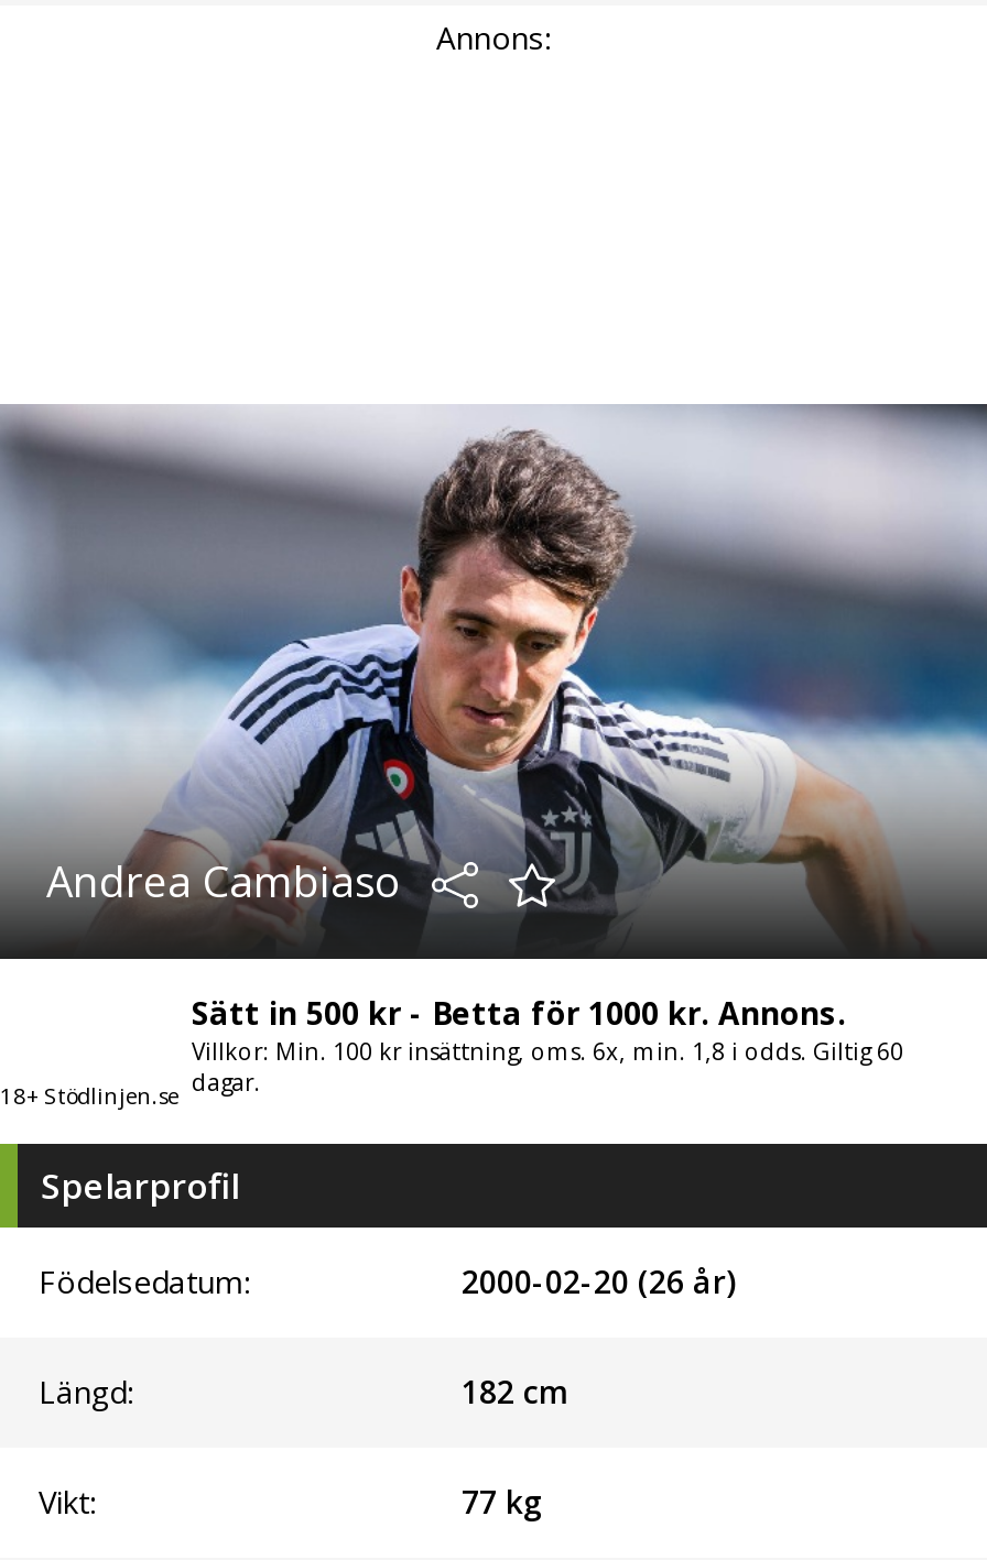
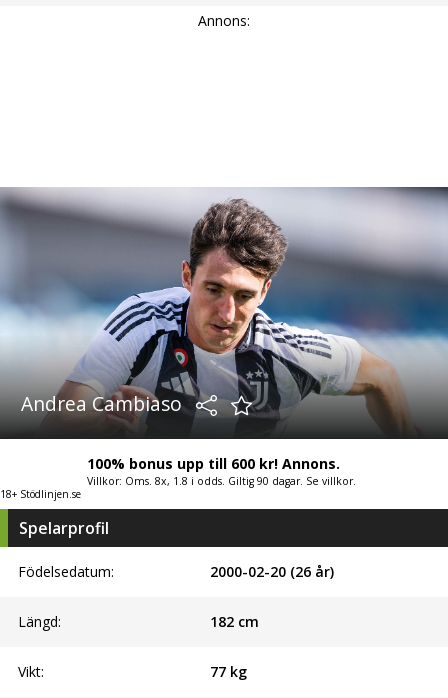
- Sätt in 500 kr - Betta för 1000 kr. Annons.
- Villkor: Min. 100 kr insättning, oms. 6x, min. 1,8 i odds. Giltig 60
- dagar.
+ 100% bonus upp till 600 kr! Annons.
+ Villkor: Oms. 8x, 1.8 i odds. Giltig 90 dagar. Se villkor.
